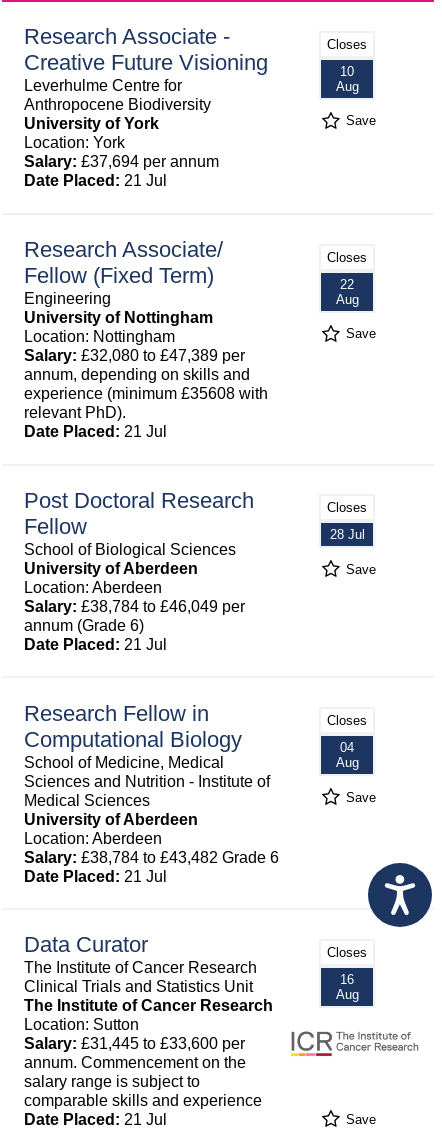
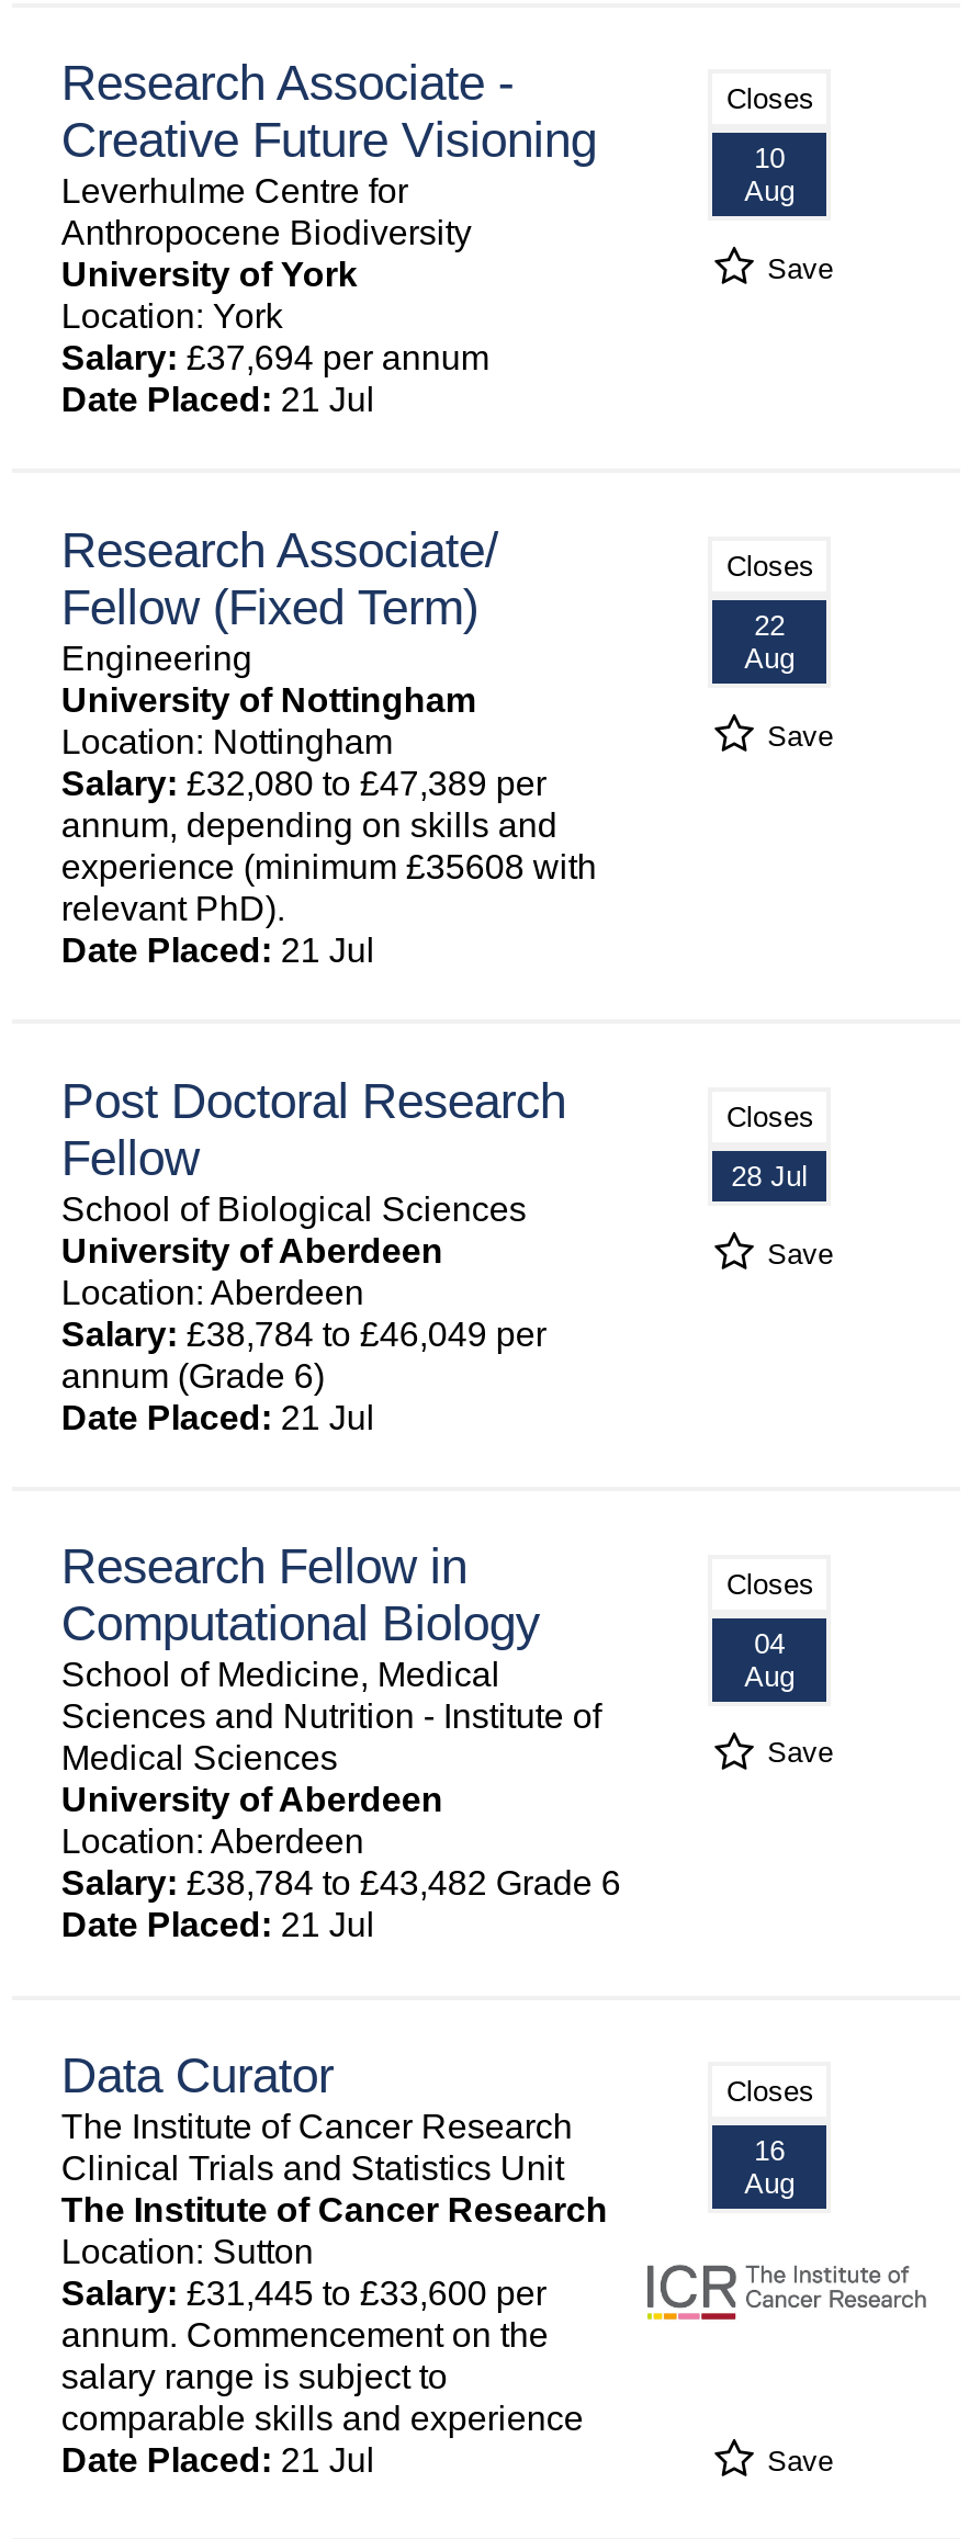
- [image]
